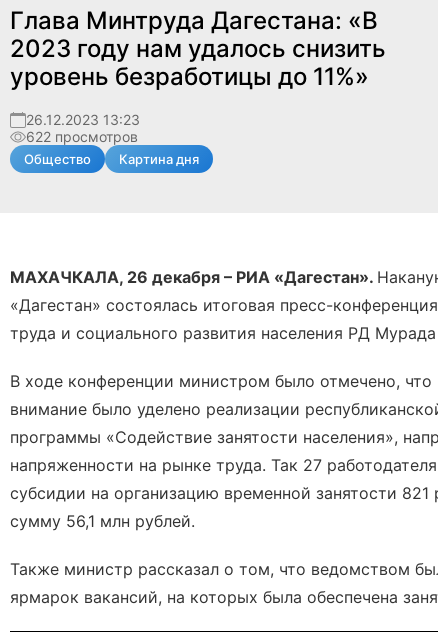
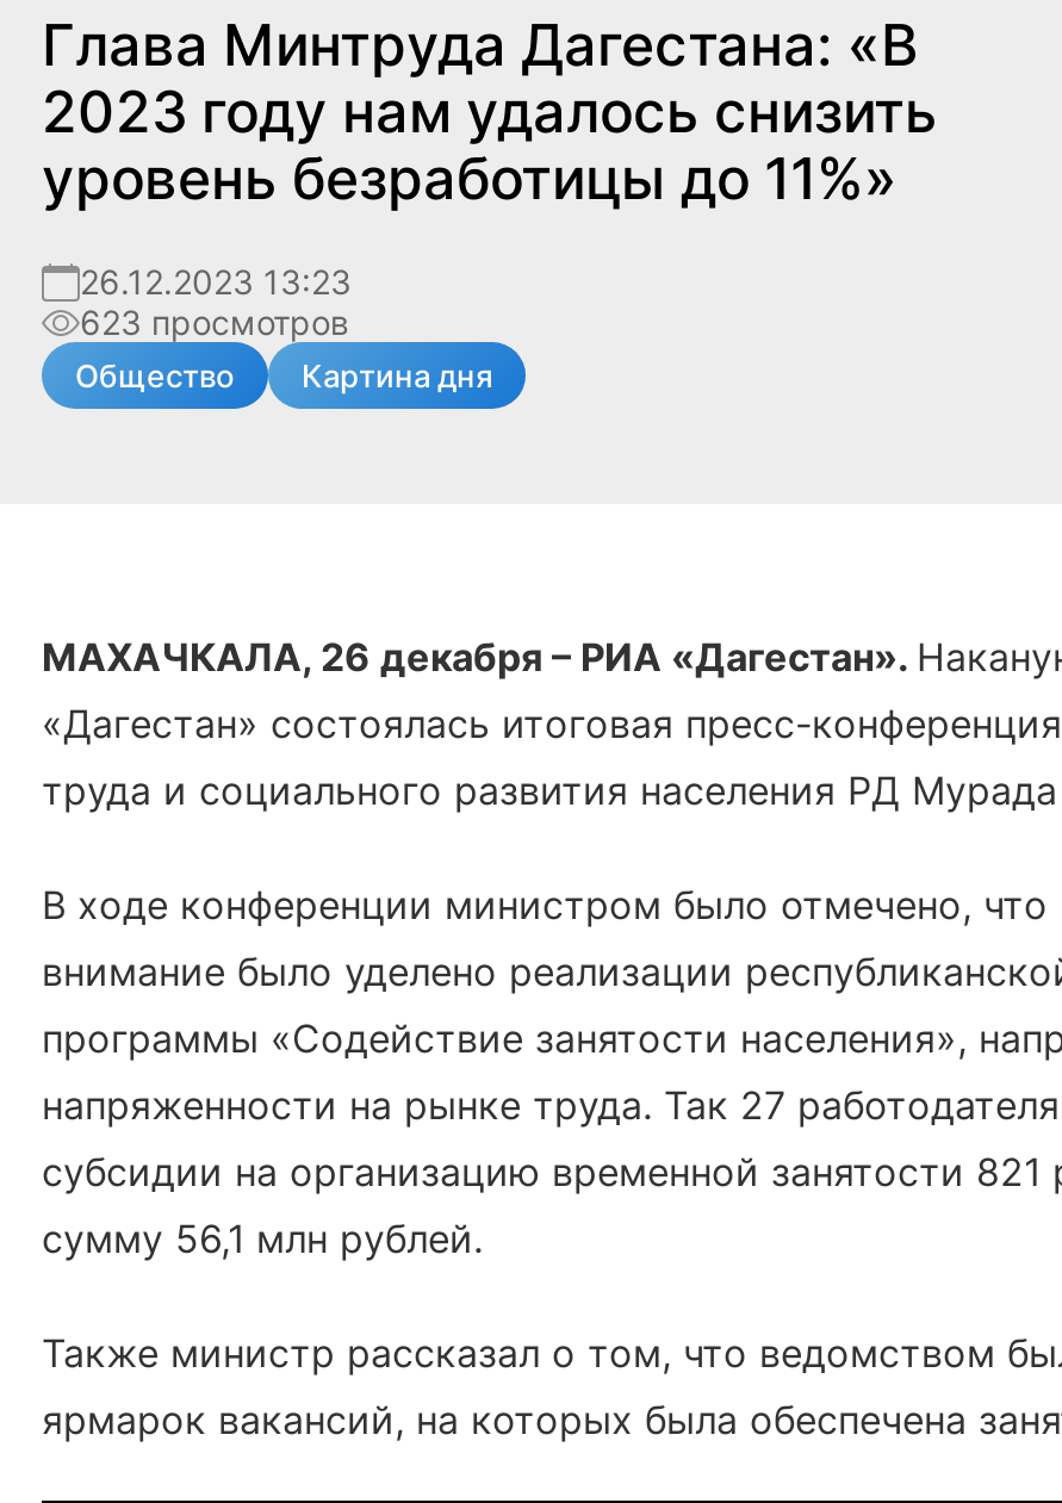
- 622 просмотров
+ 623 просмотров
